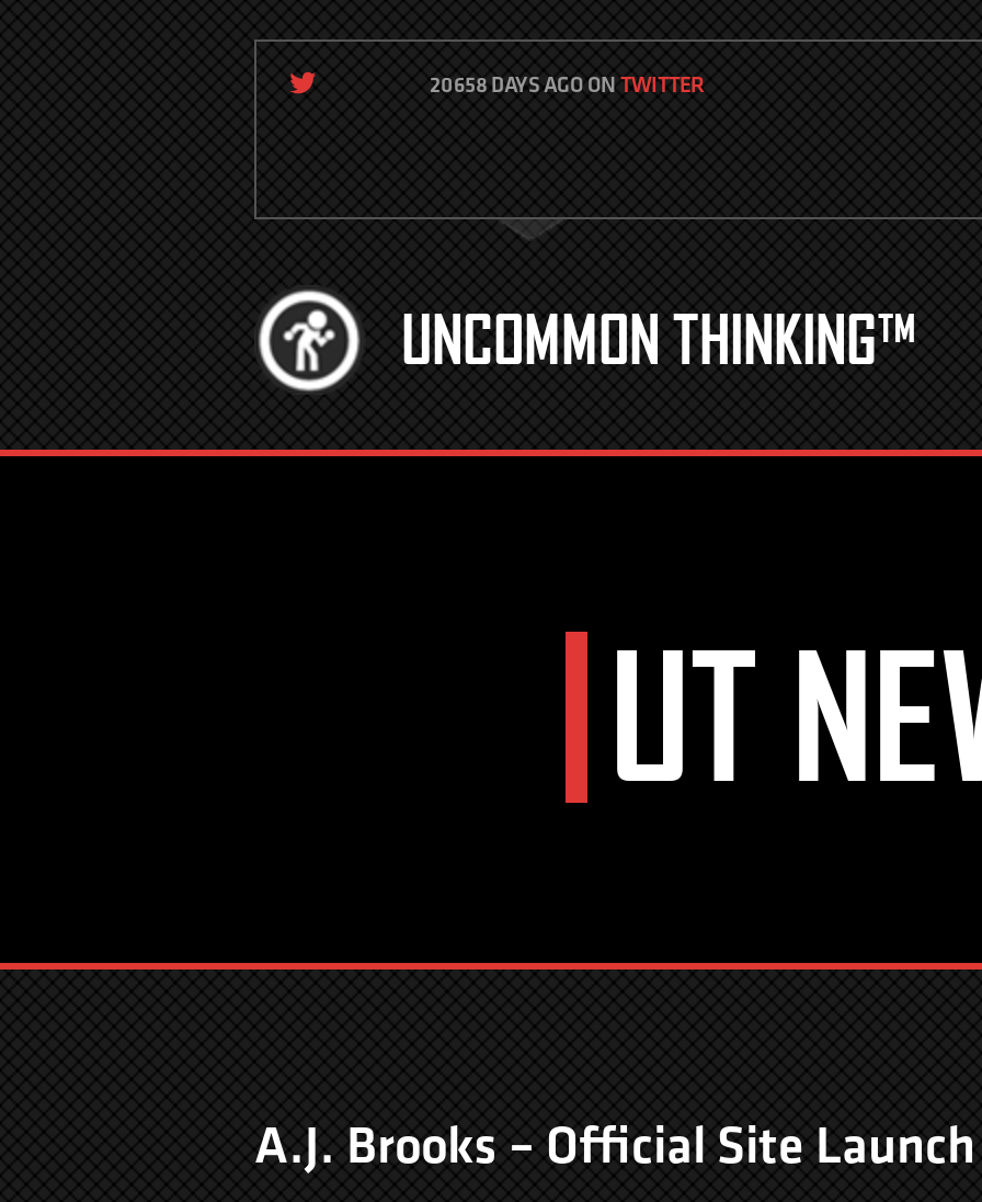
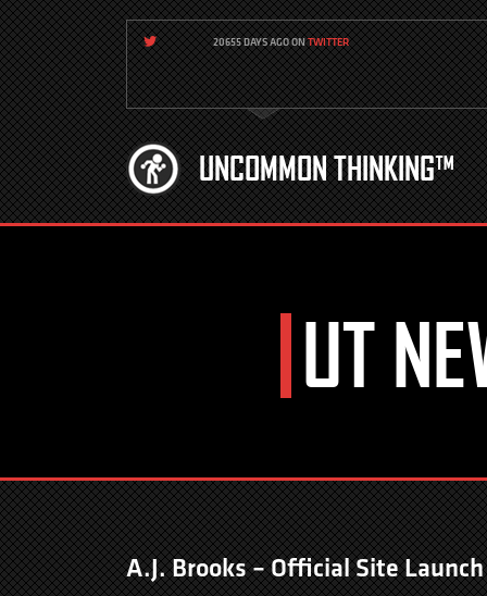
- 20658 DAYS AGO ON TWITTER
+ 20655 DAYS AGO ON TWITTER
